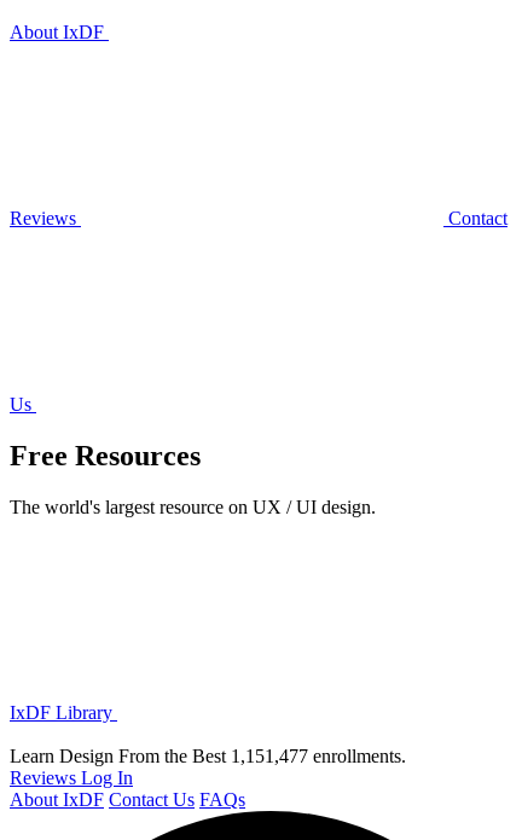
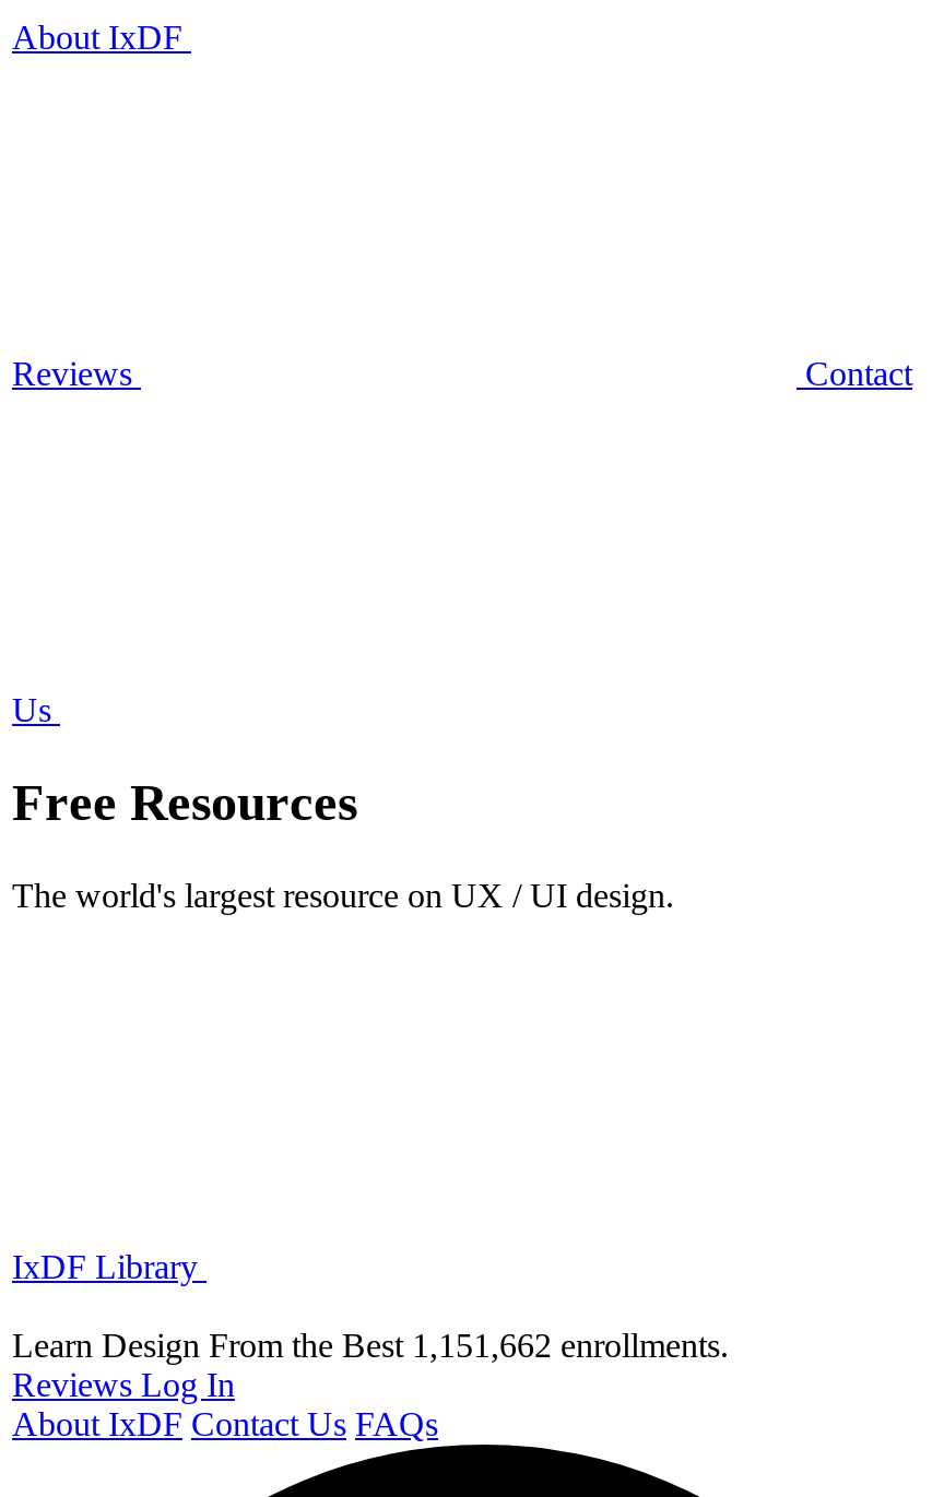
- Learn Design From the Best 1,151,477 enrollments.
+ Learn Design From the Best 1,151,662 enrollments.
